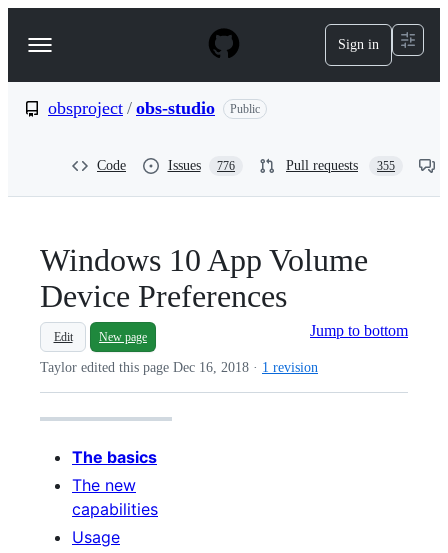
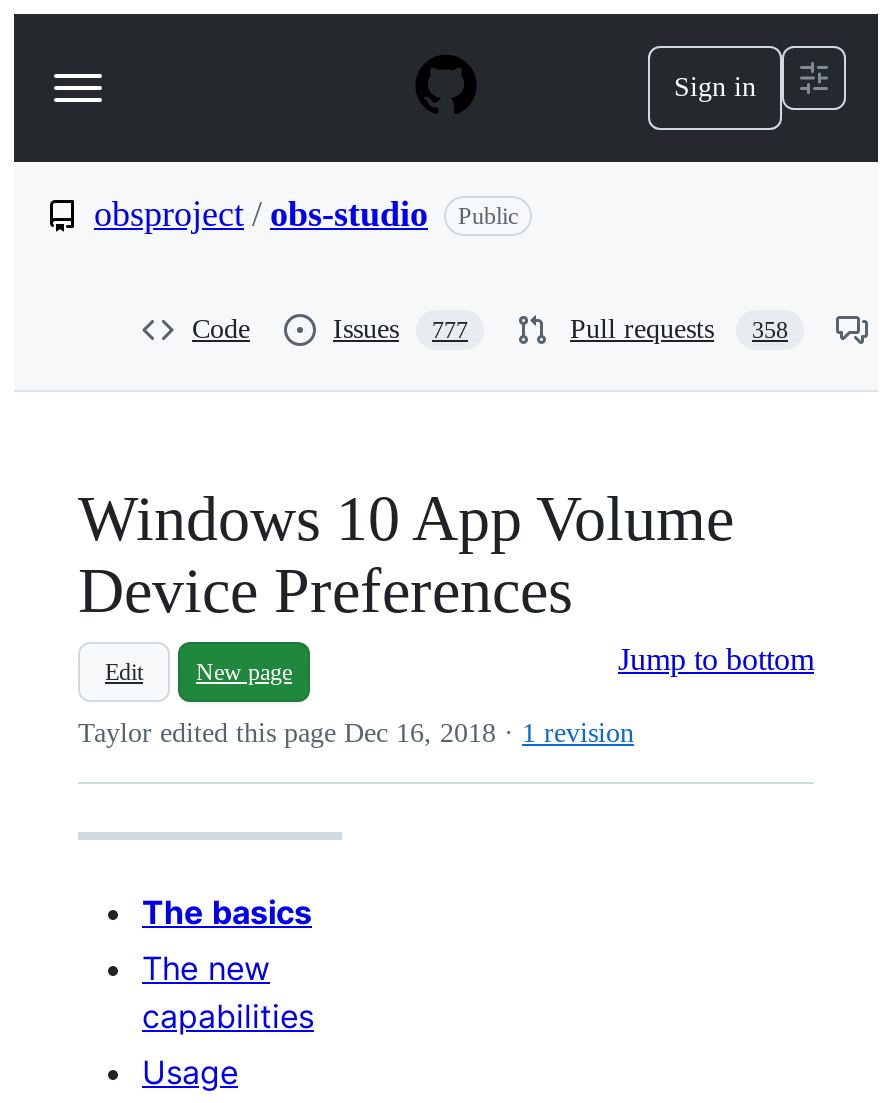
- Issues 776
+ Issues 777

- Pull requests 355
+ Pull requests 358
